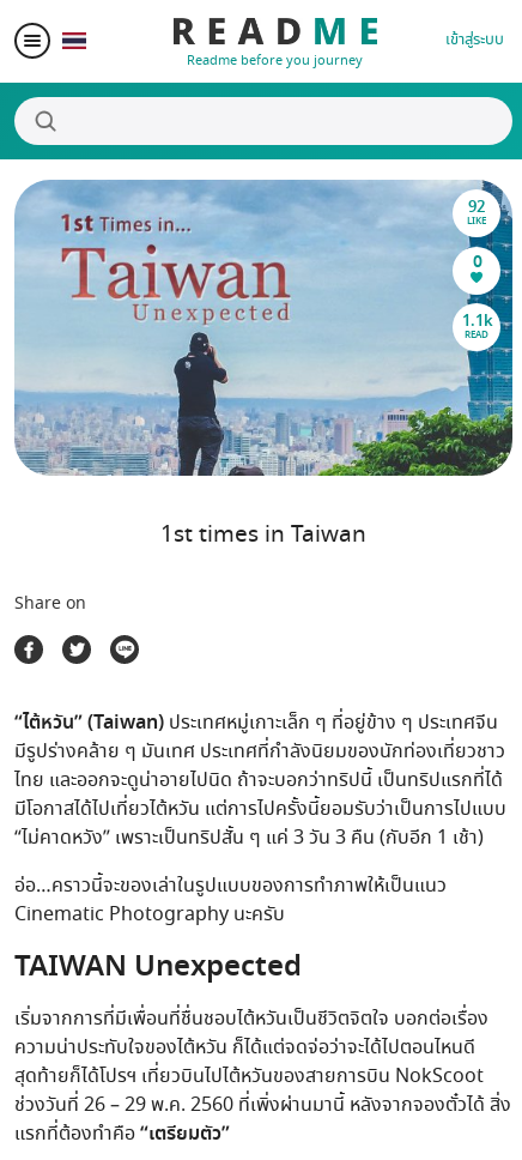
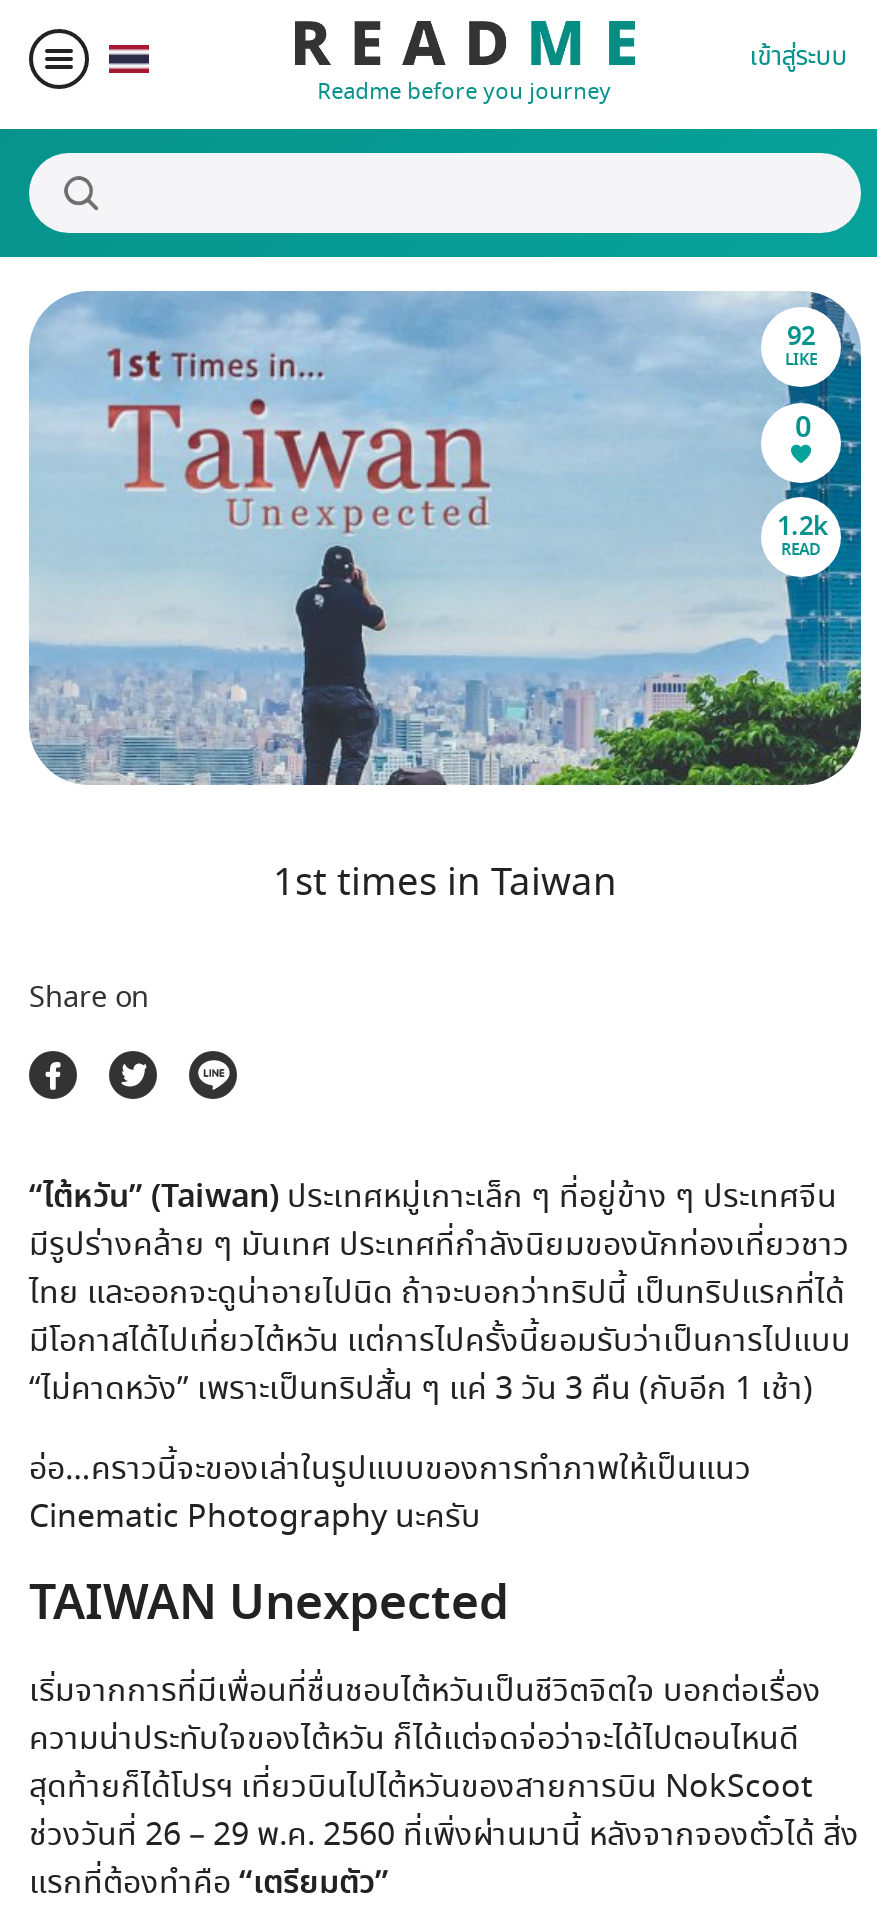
- 1.1k
+ 1.2k
